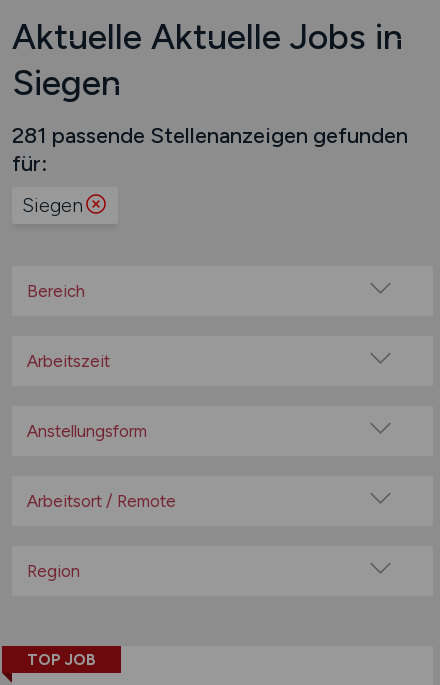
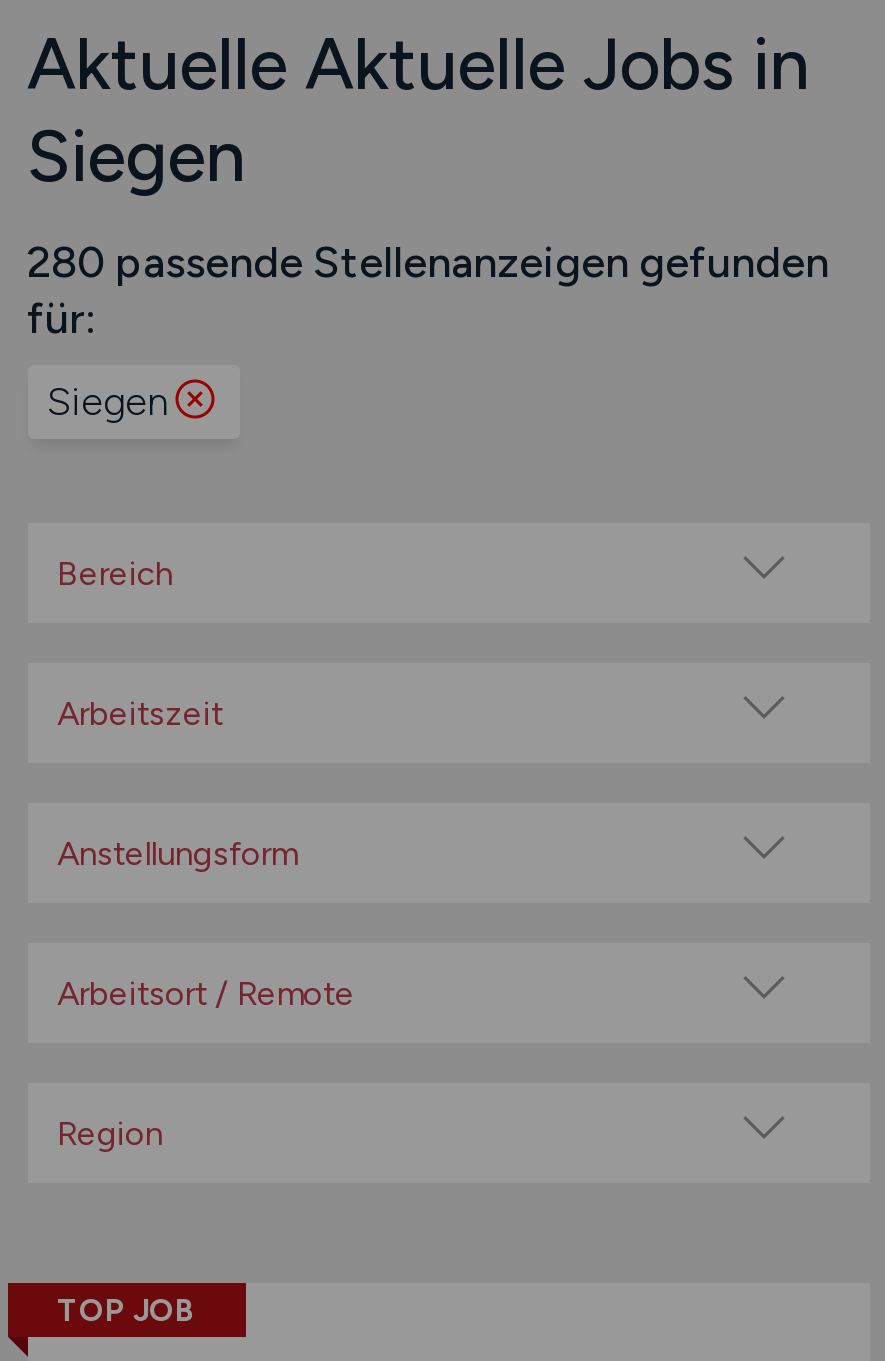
- 281 passende Stellenanzeigen gefunden
+ 280 passende Stellenanzeigen gefunden
